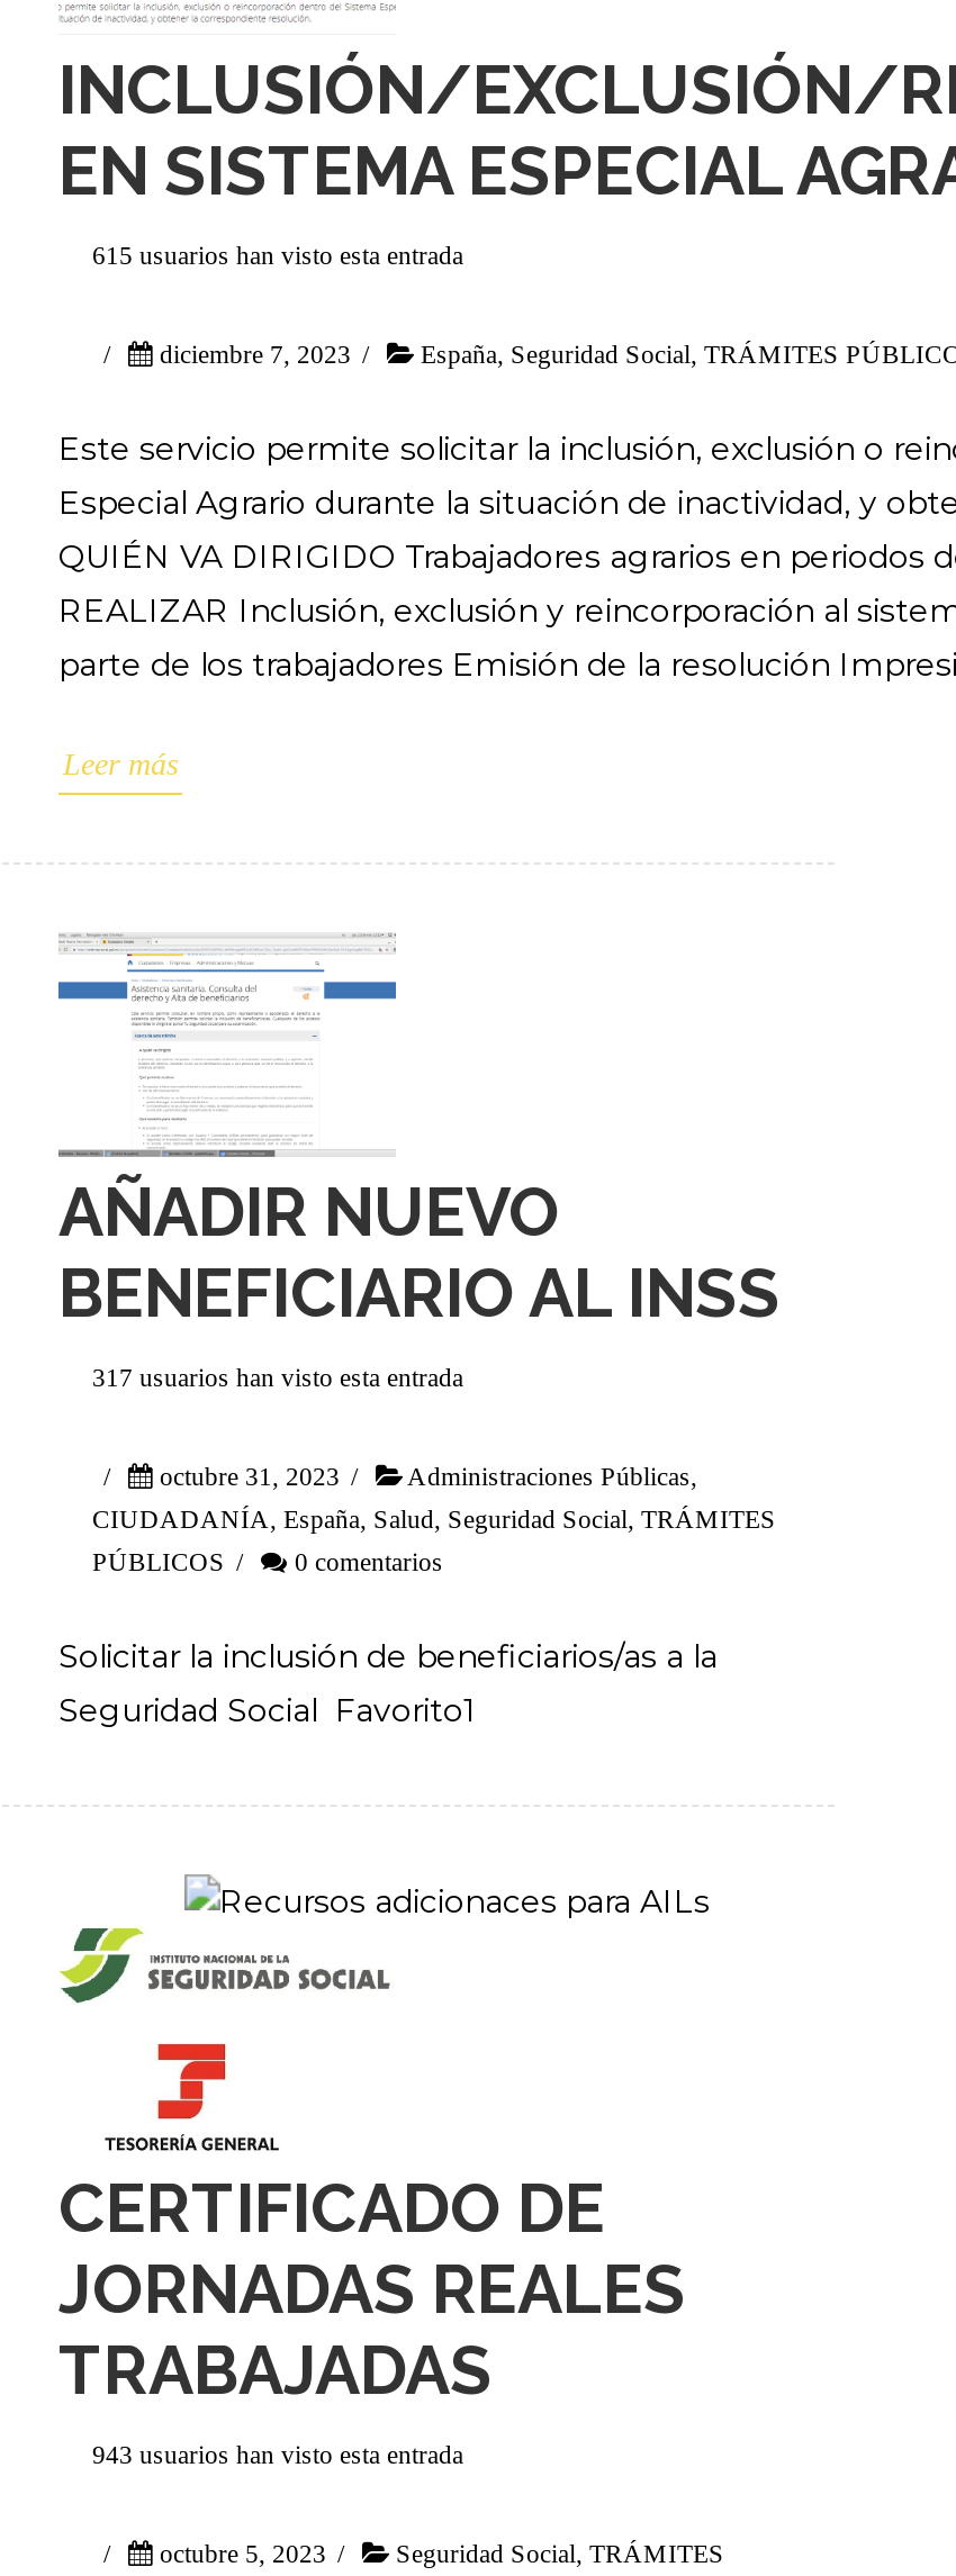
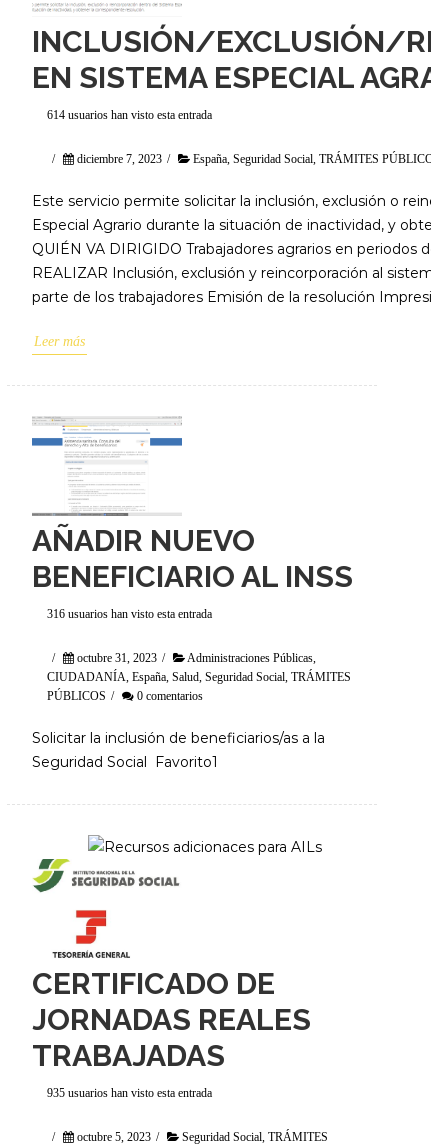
- 615 usuarios han visto esta entrada
+ 614 usuarios han visto esta entrada

- 317 usuarios han visto esta entrada
+ 316 usuarios han visto esta entrada

- 943 usuarios han visto esta entrada
+ 935 usuarios han visto esta entrada
